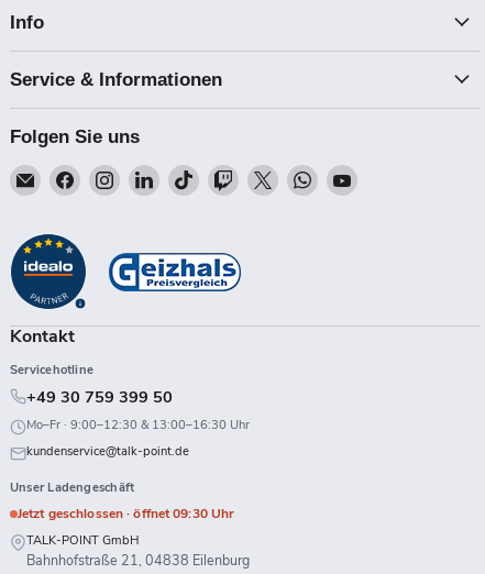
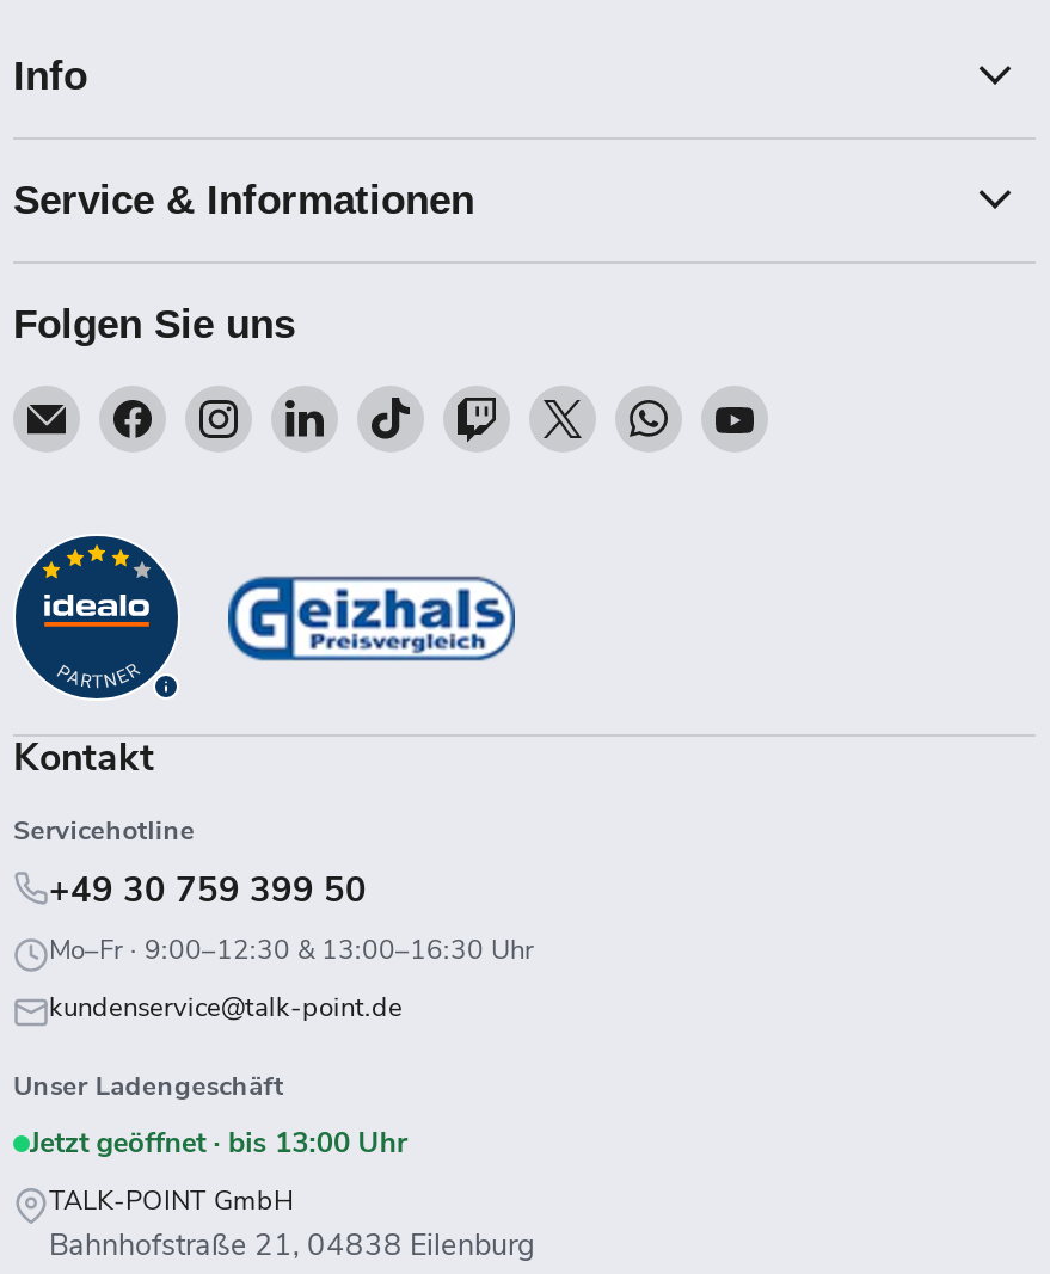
- Jetzt geschlossen · öffnet 09:30 Uhr
+ Jetzt geöffnet · bis 13:00 Uhr
